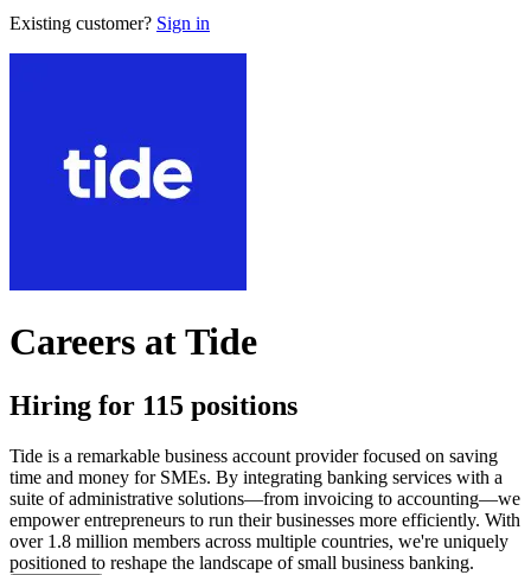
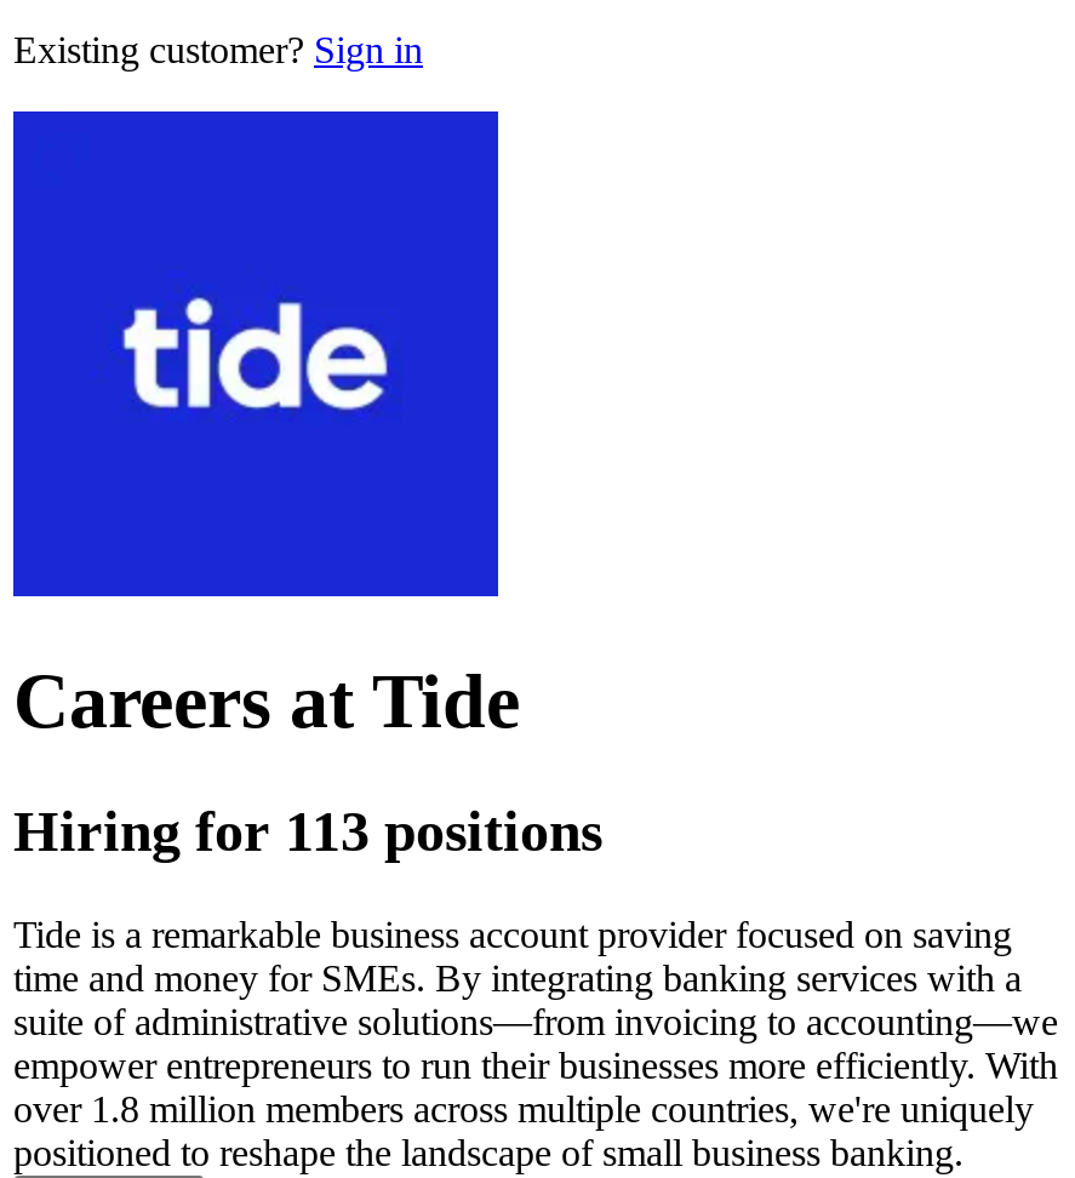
- Hiring for 115 positions
+ Hiring for 113 positions
